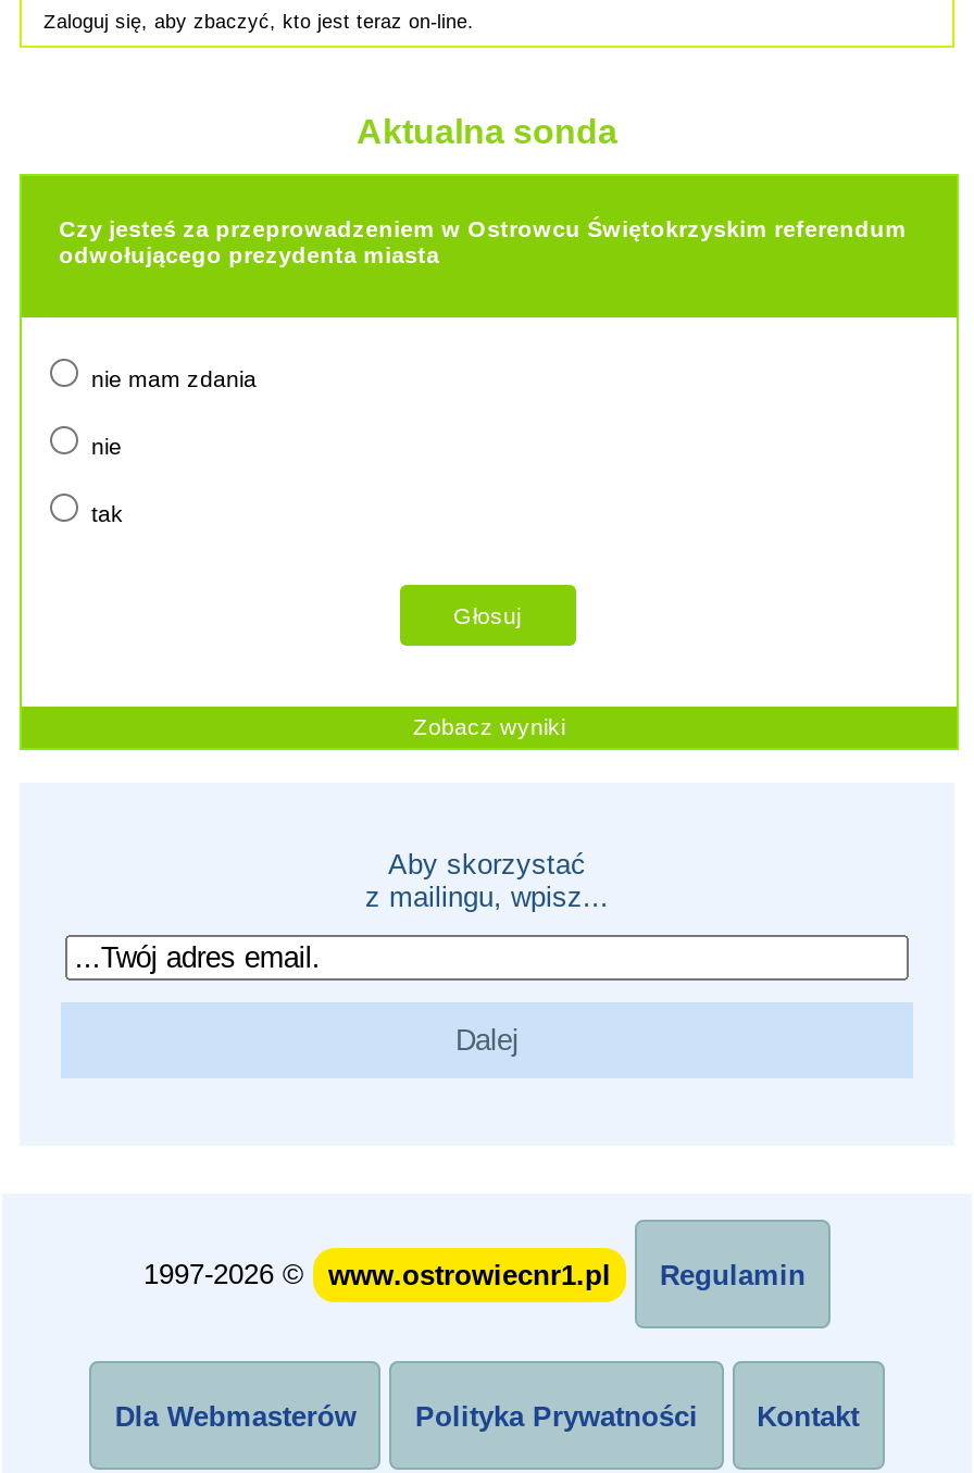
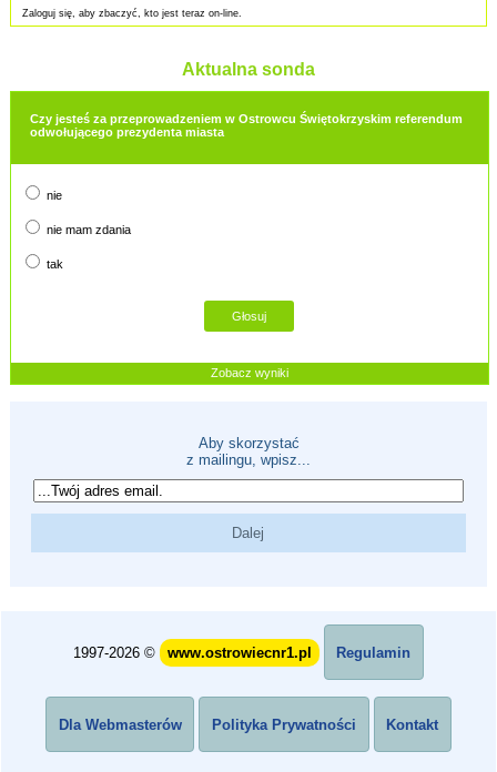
moved down: nie mam zdania

moved up: nie
